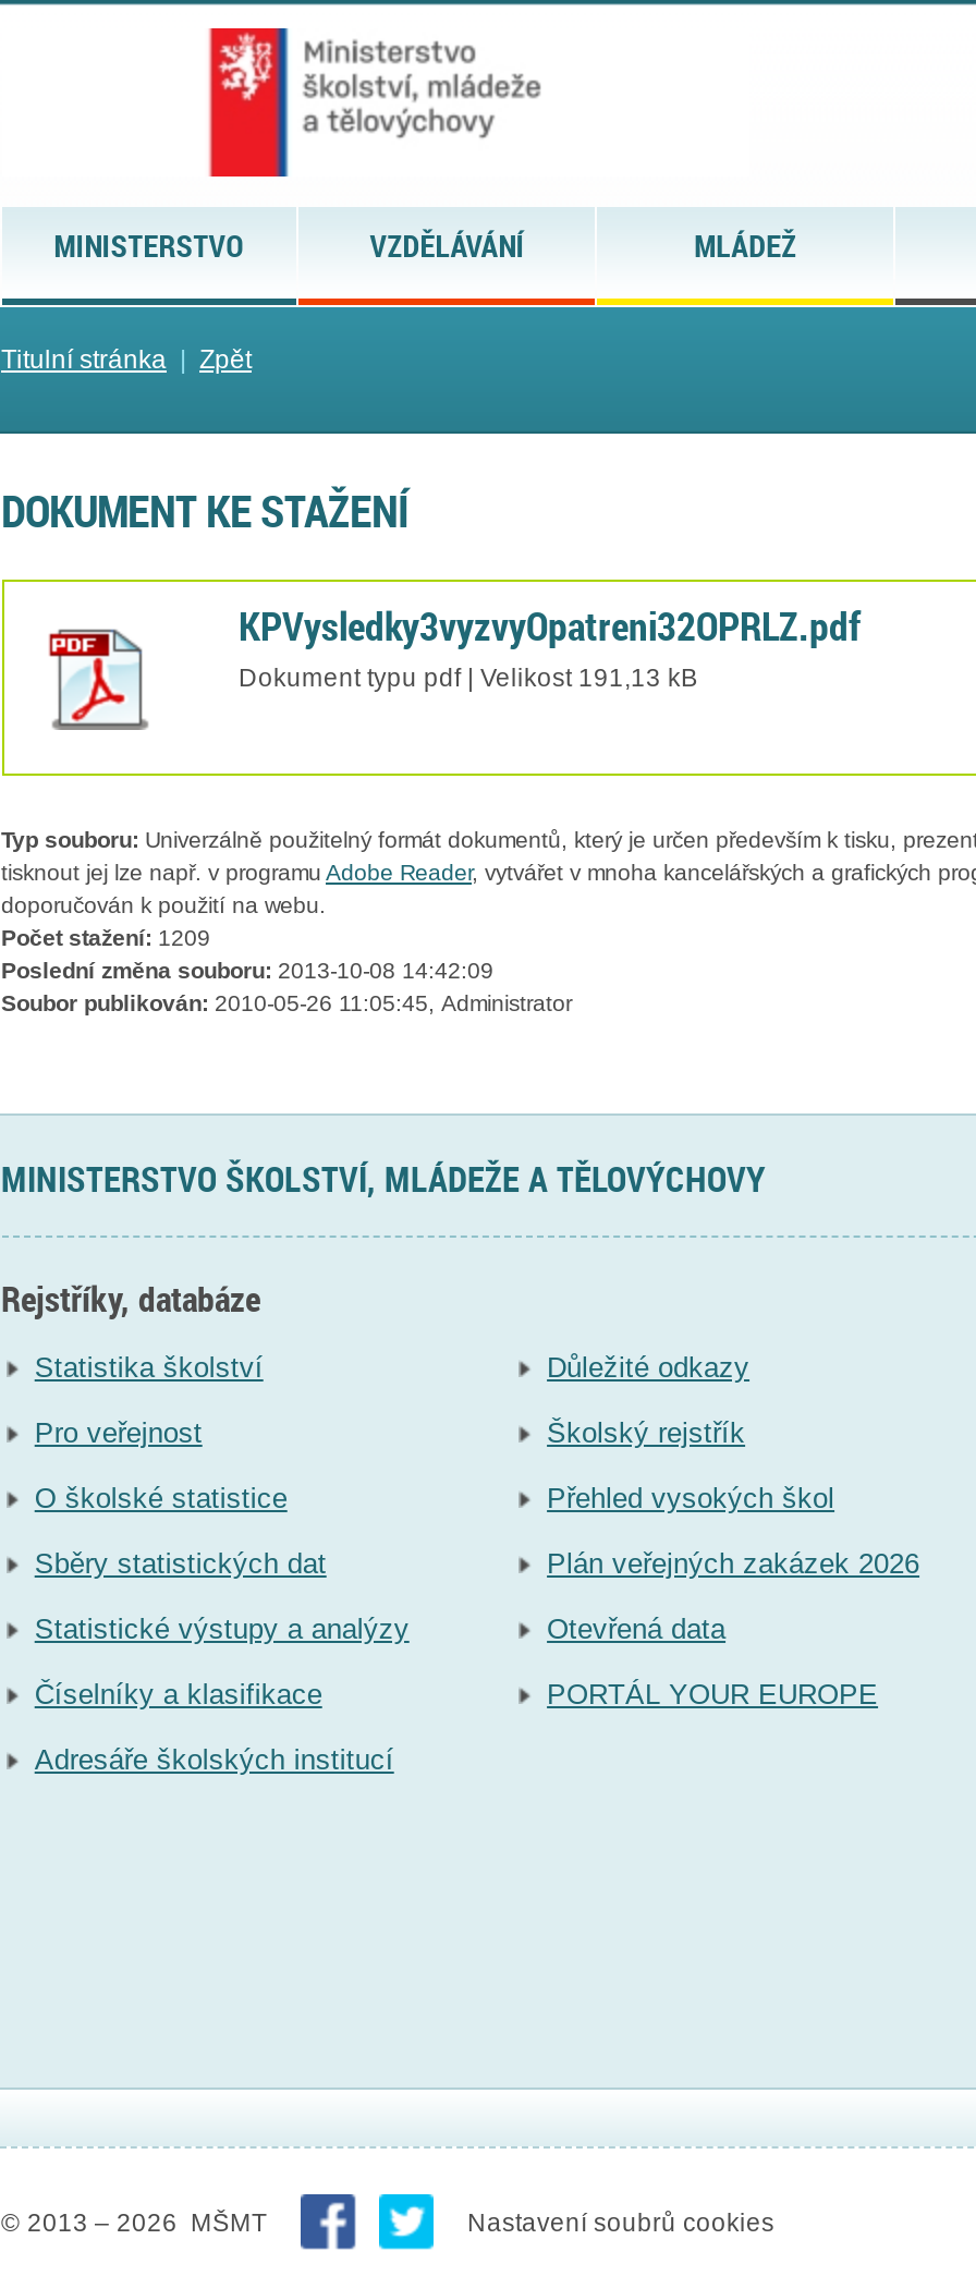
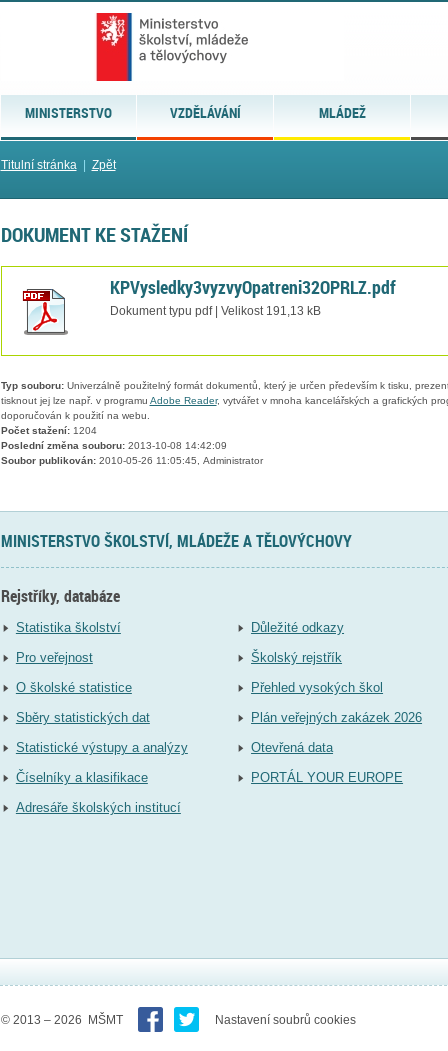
- Počet stažení: 1209
+ Počet stažení: 1204
